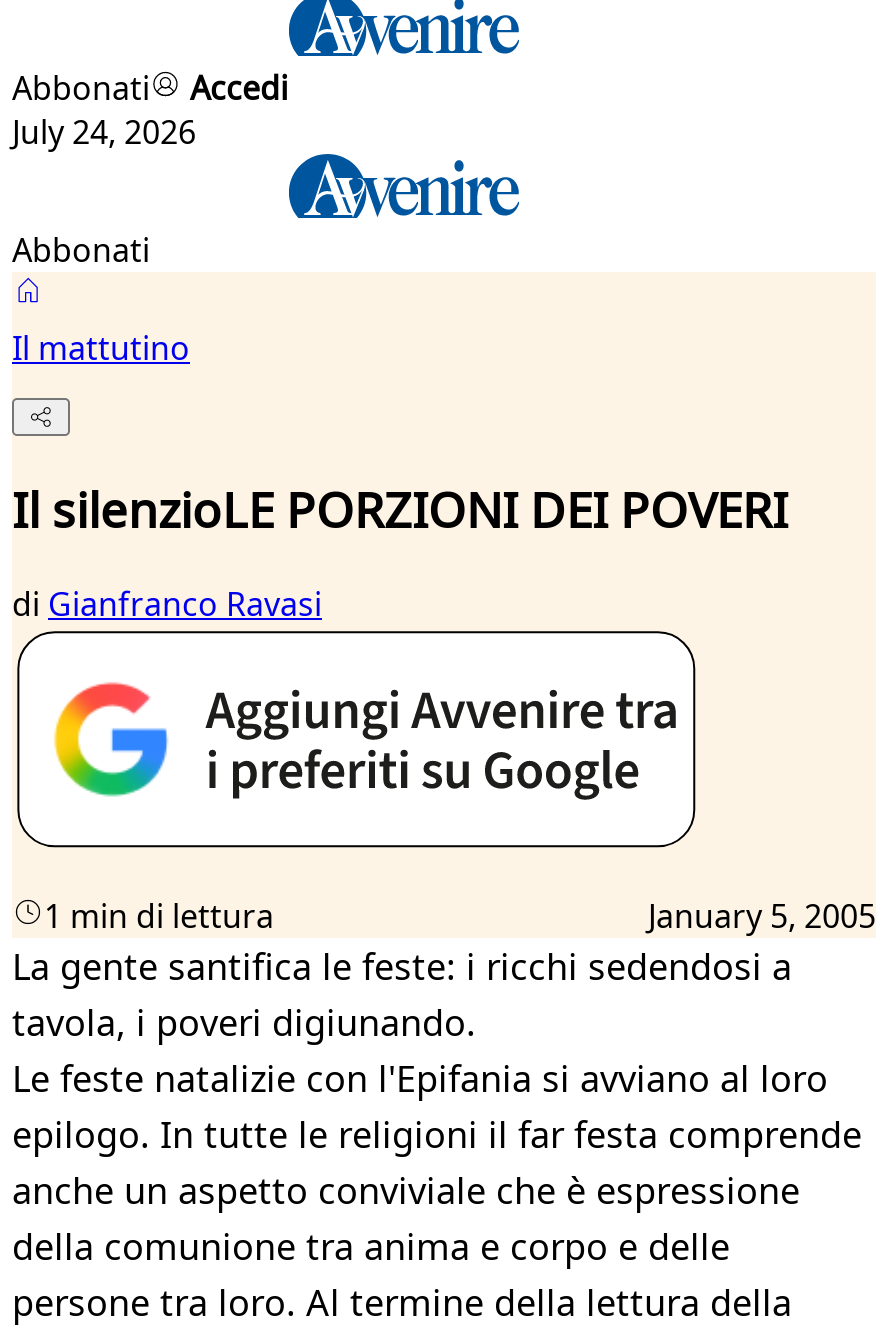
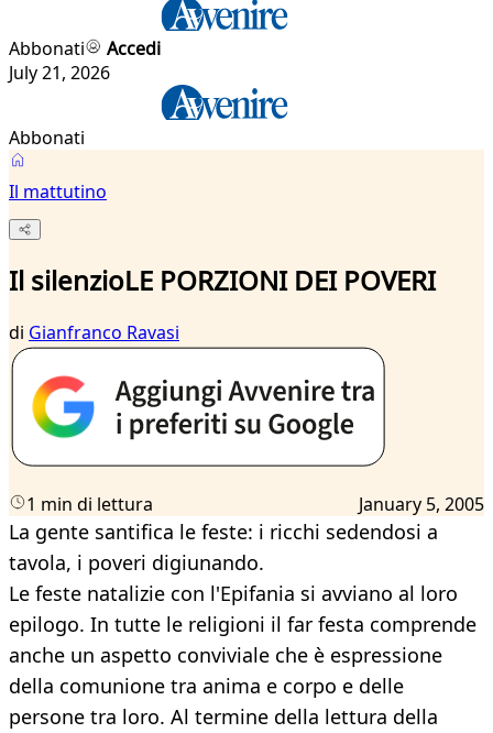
- July 24, 2026
+ July 21, 2026
